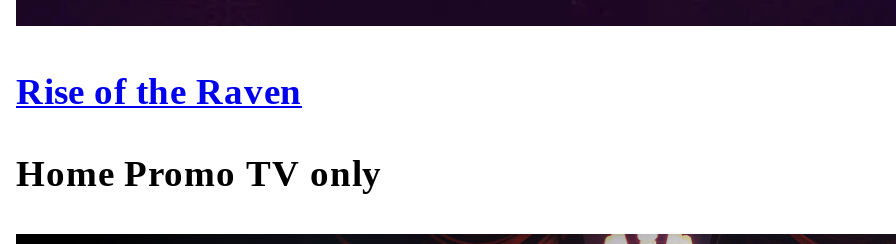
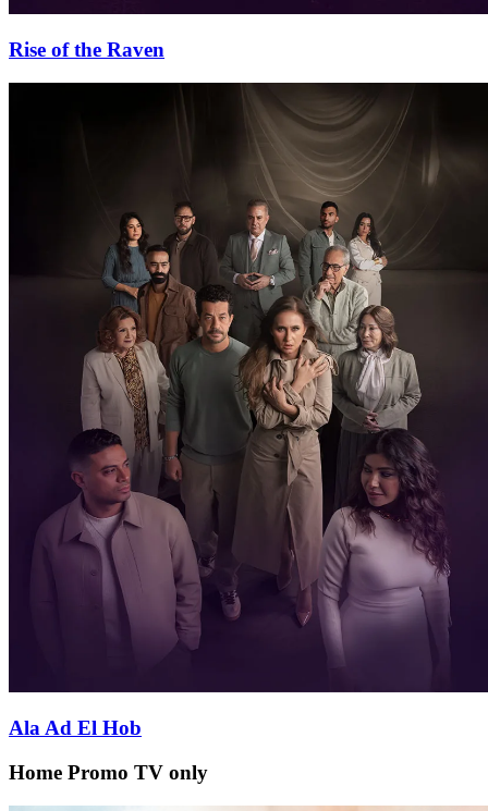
+ Ala Ad El Hob

+ [image]
